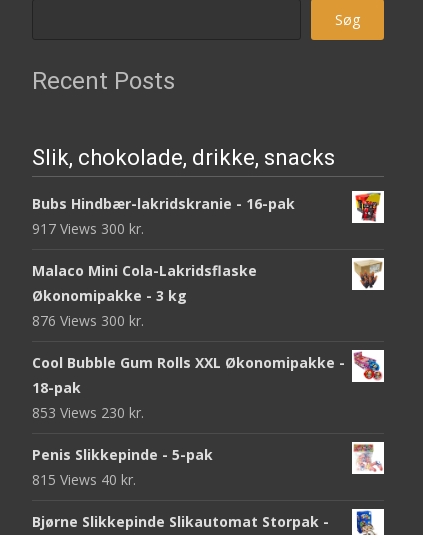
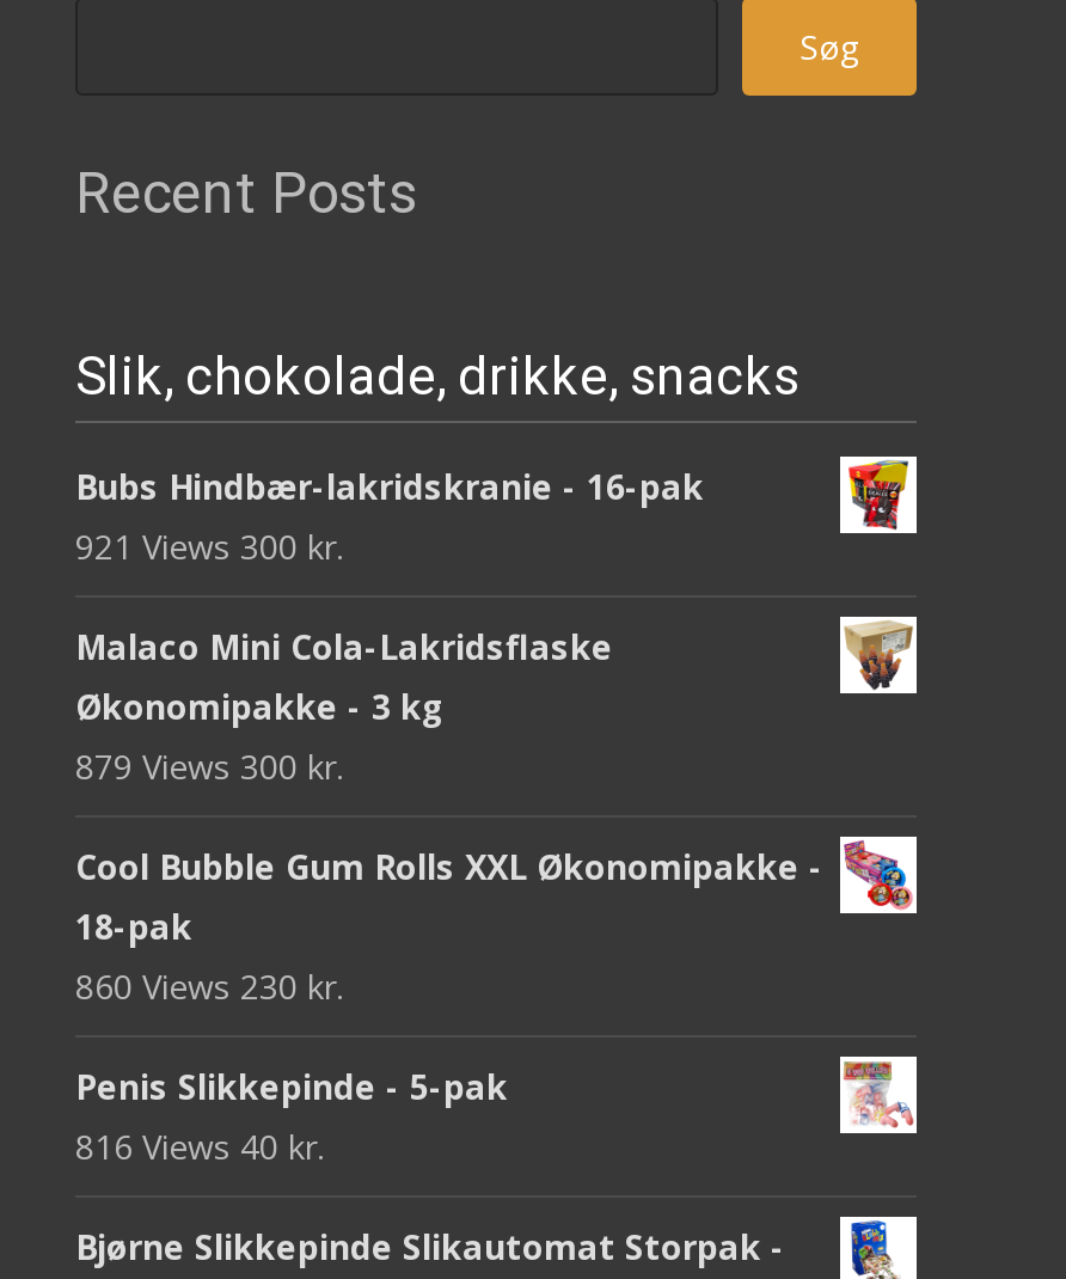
- 917 Views 300 kr.
+ 921 Views 300 kr.

- 876 Views 300 kr.
+ 879 Views 300 kr.

- 853 Views 230 kr.
+ 860 Views 230 kr.

- 815 Views 40 kr.
+ 816 Views 40 kr.
